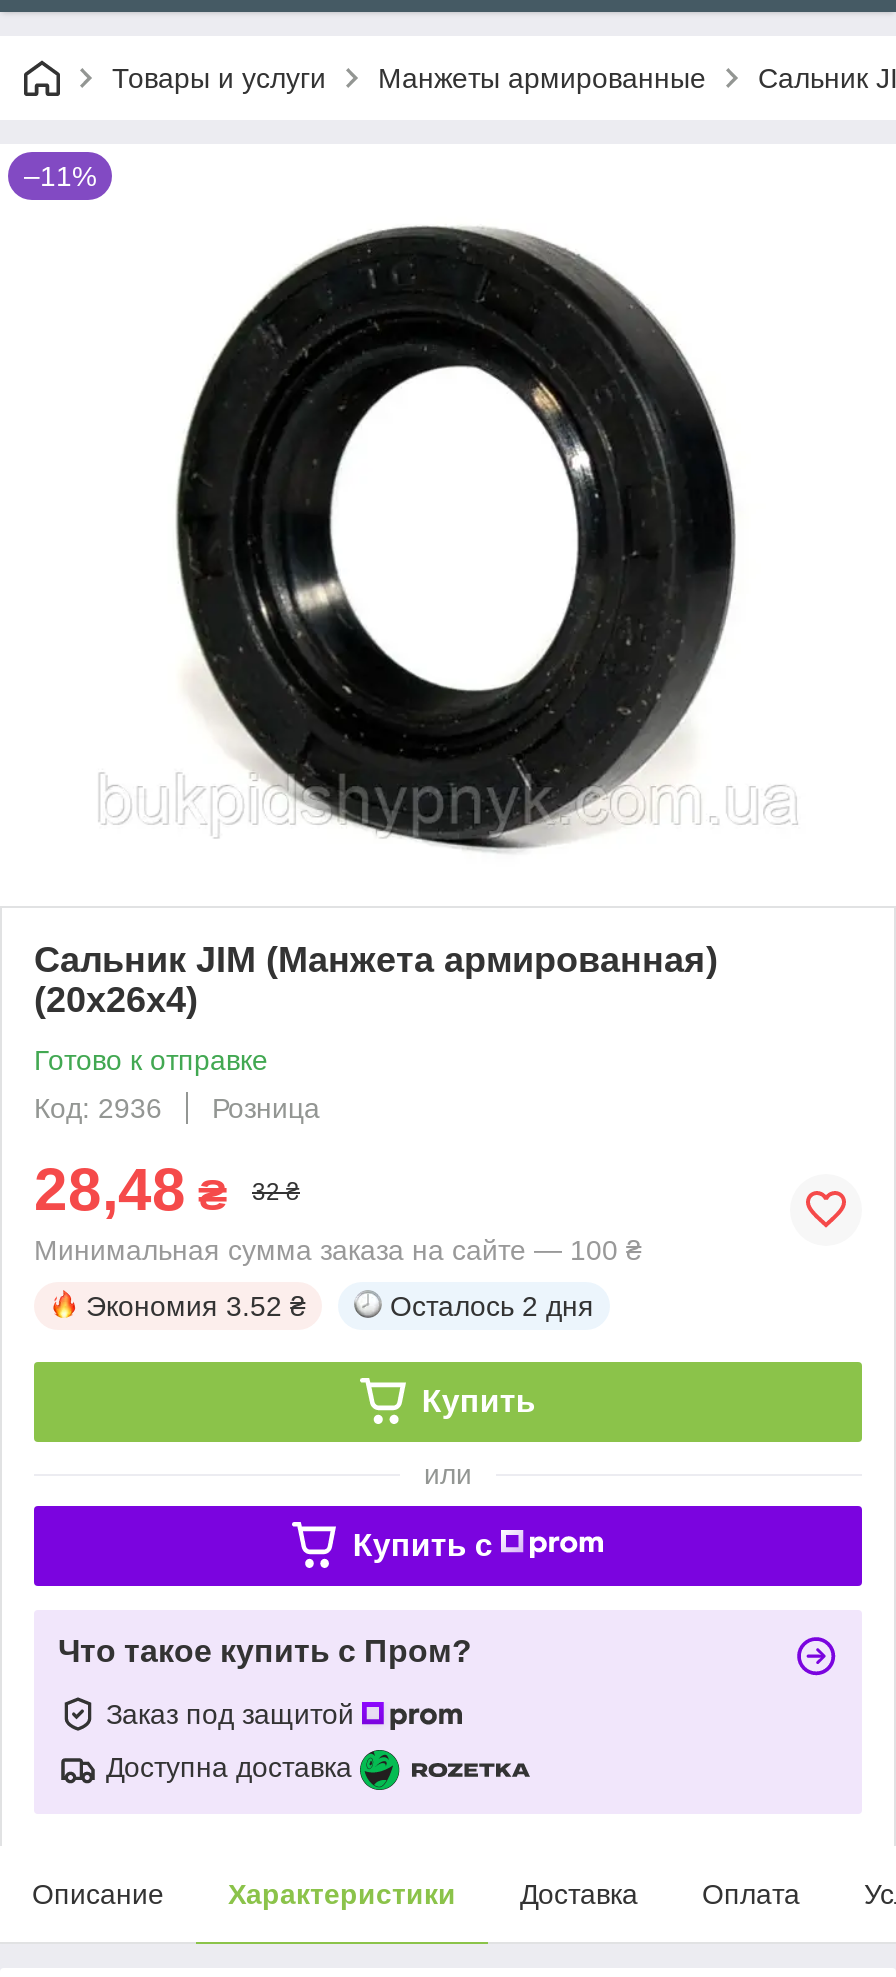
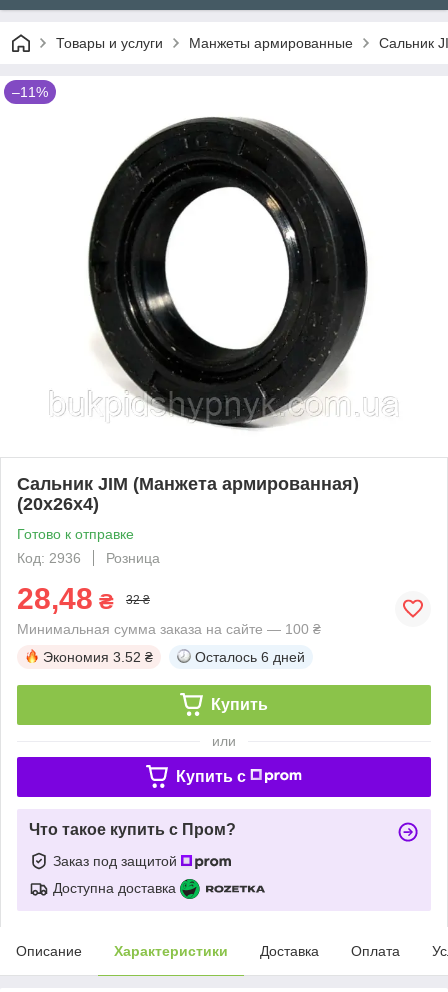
- Осталось 2 дня
+ Осталось 6 дней
